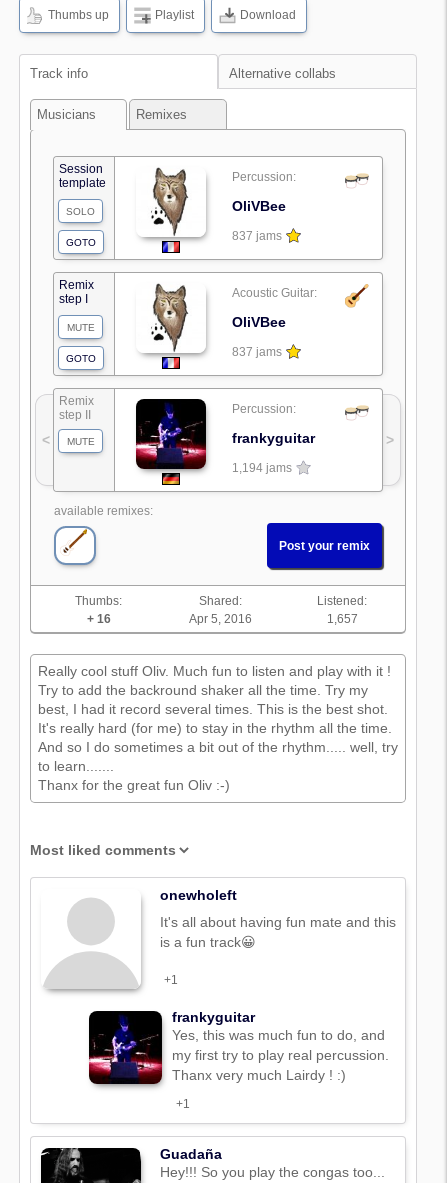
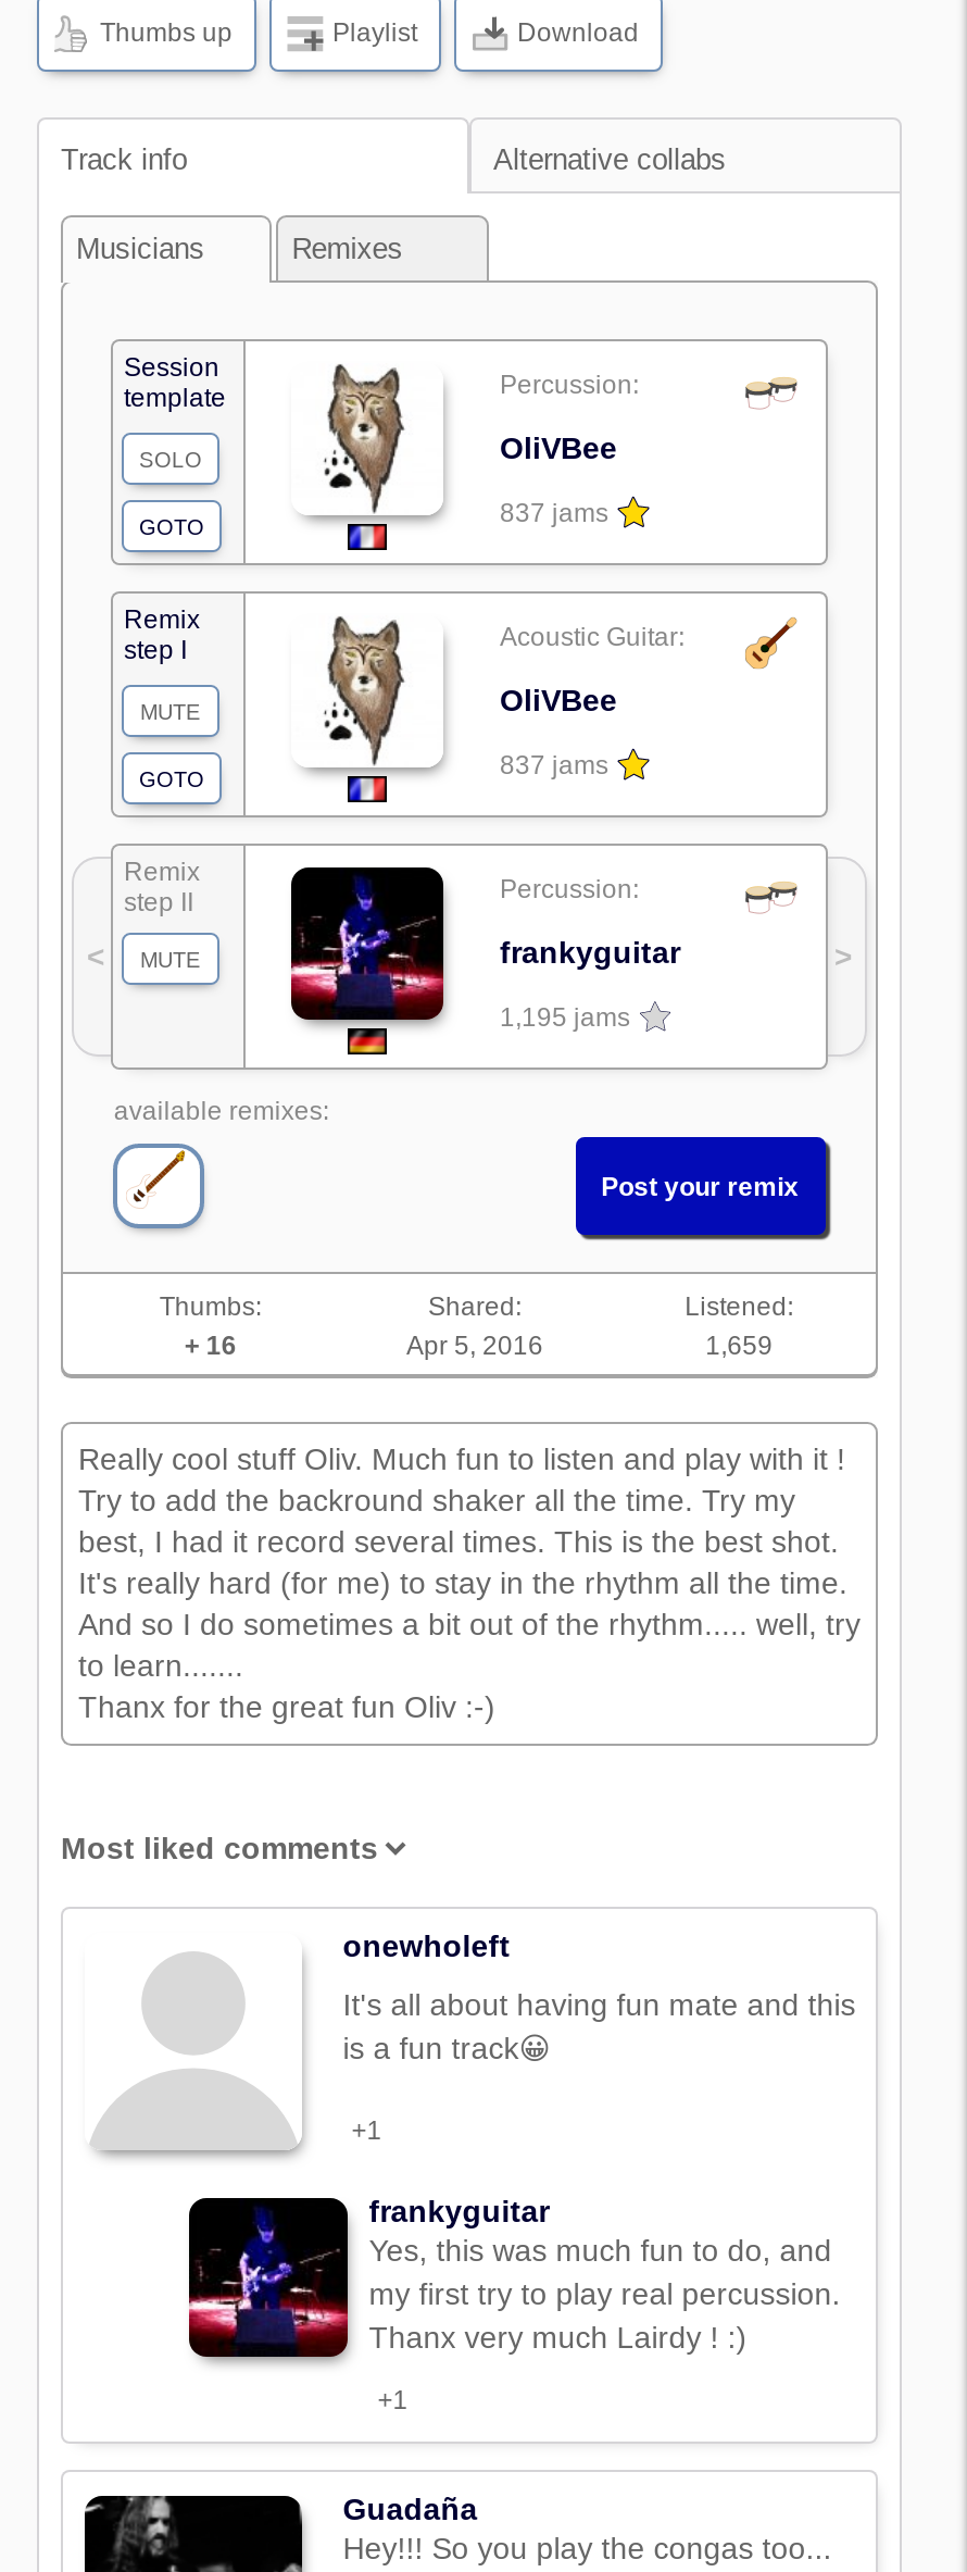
- 1,194 jams
+ 1,195 jams

- 1,657
+ 1,659
